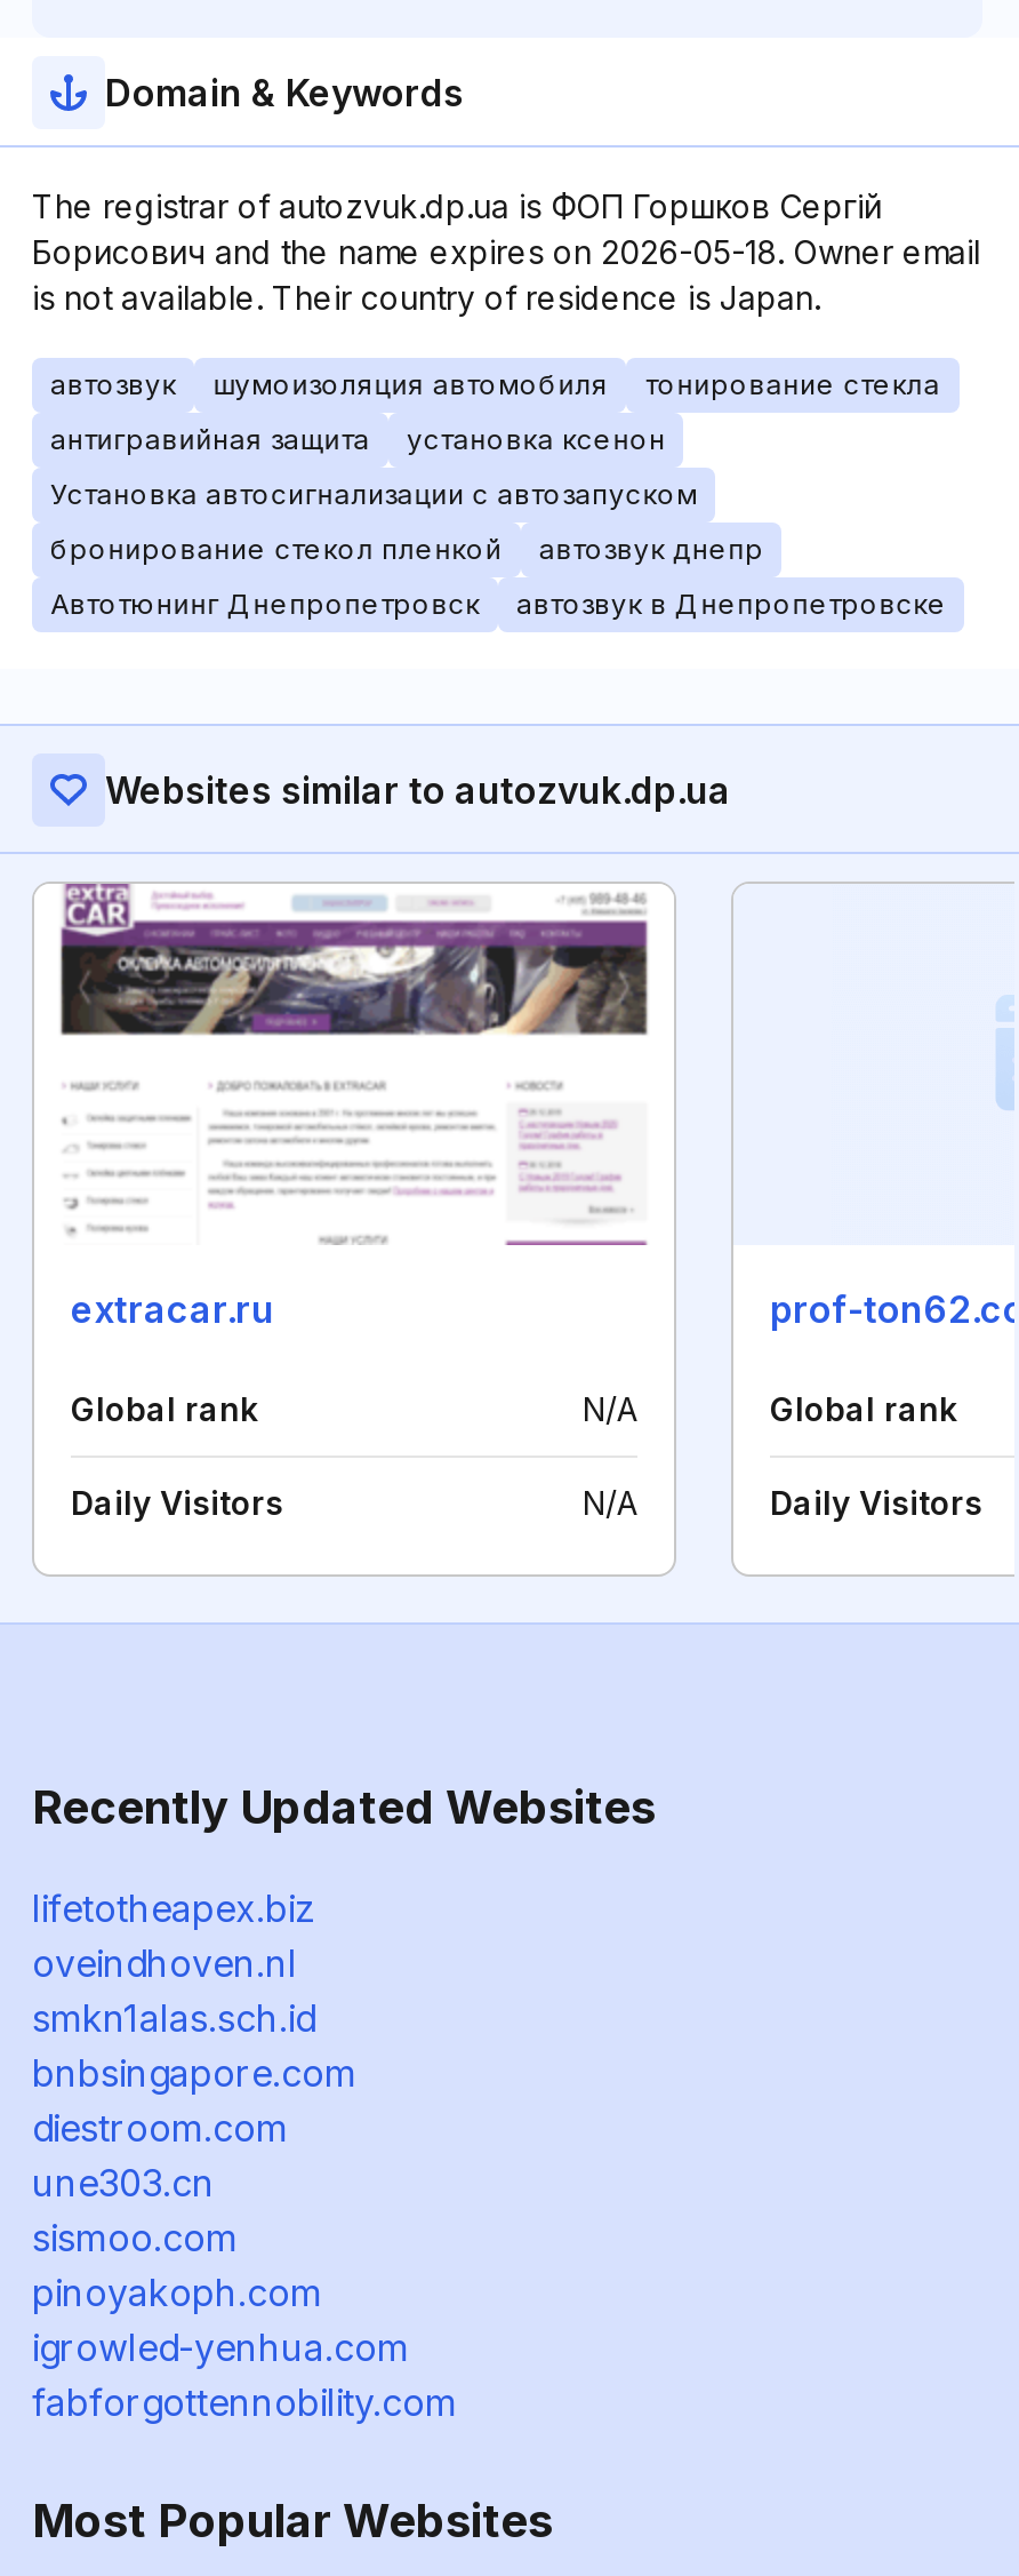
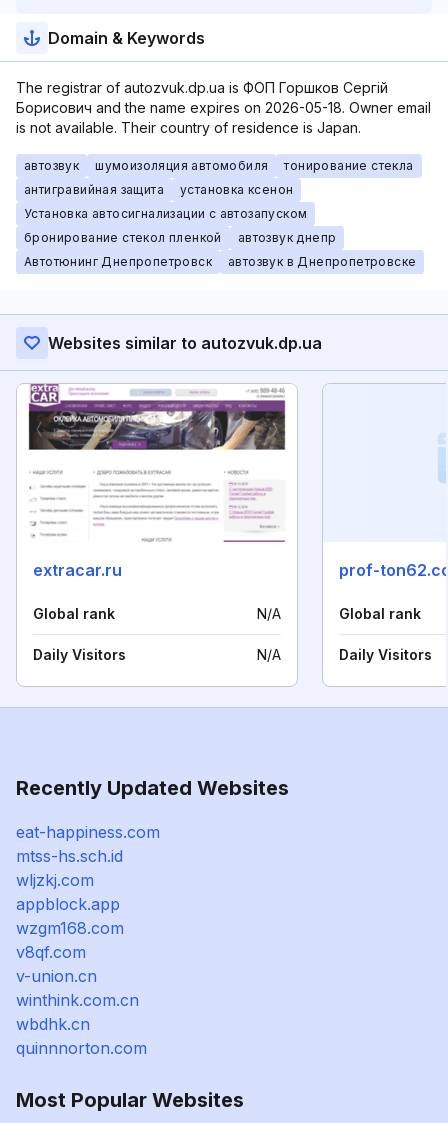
- lifetotheapex.biz
- oveindhoven.nl
- smkn1alas.sch.id
- bnbsingapore.com
- diestroom.com
- une303.cn
- sismoo.com
- pinoyakoph.com
- igrowled-yenhua.com
- fabforgottennobility.com
+ eat-happiness.com
+ mtss-hs.sch.id
+ wljzkj.com
+ appblock.app
+ wzgm168.com
+ v8qf.com
+ v-union.cn
+ winthink.com.cn
+ wbdhk.cn
+ quinnnorton.com
